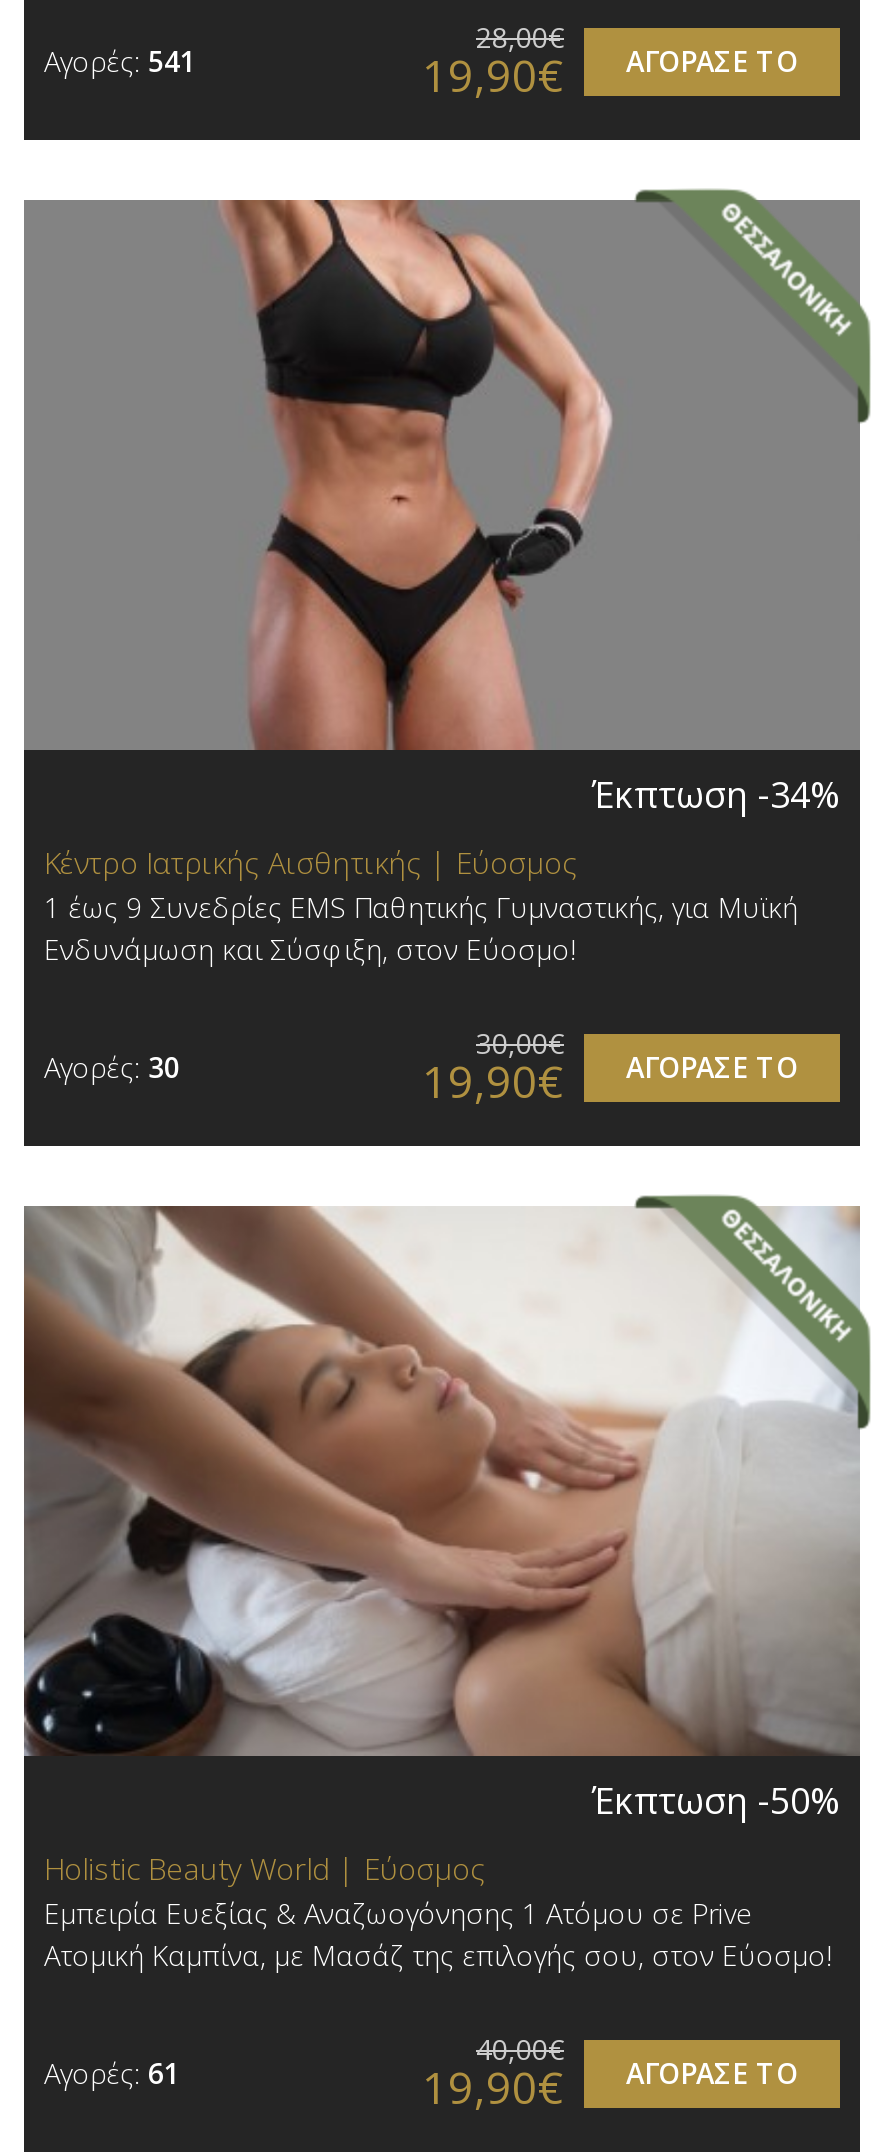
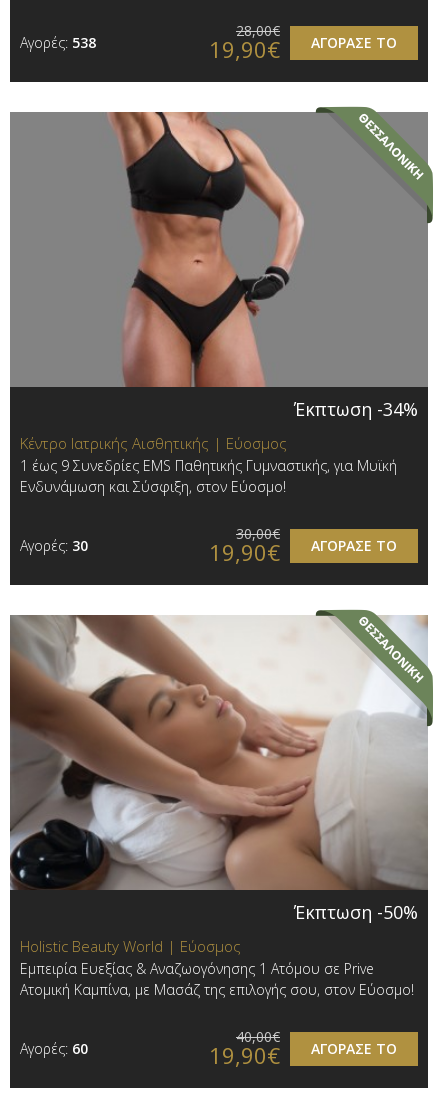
- Αγορές: 541
+ Αγορές: 538

- Αγορές: 61
+ Αγορές: 60
